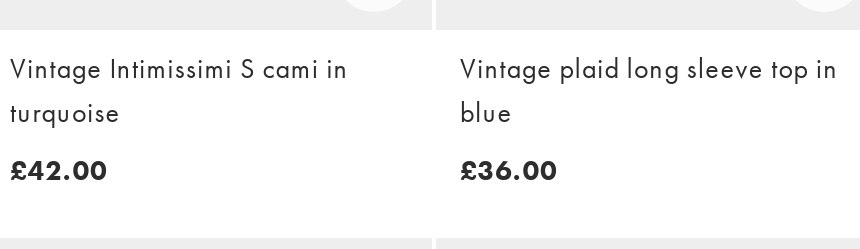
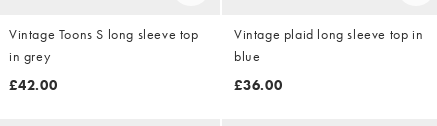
- Vintage Intimissimi S cami in
- turquoise
+ Vintage Toons S long sleeve top
+ in grey
